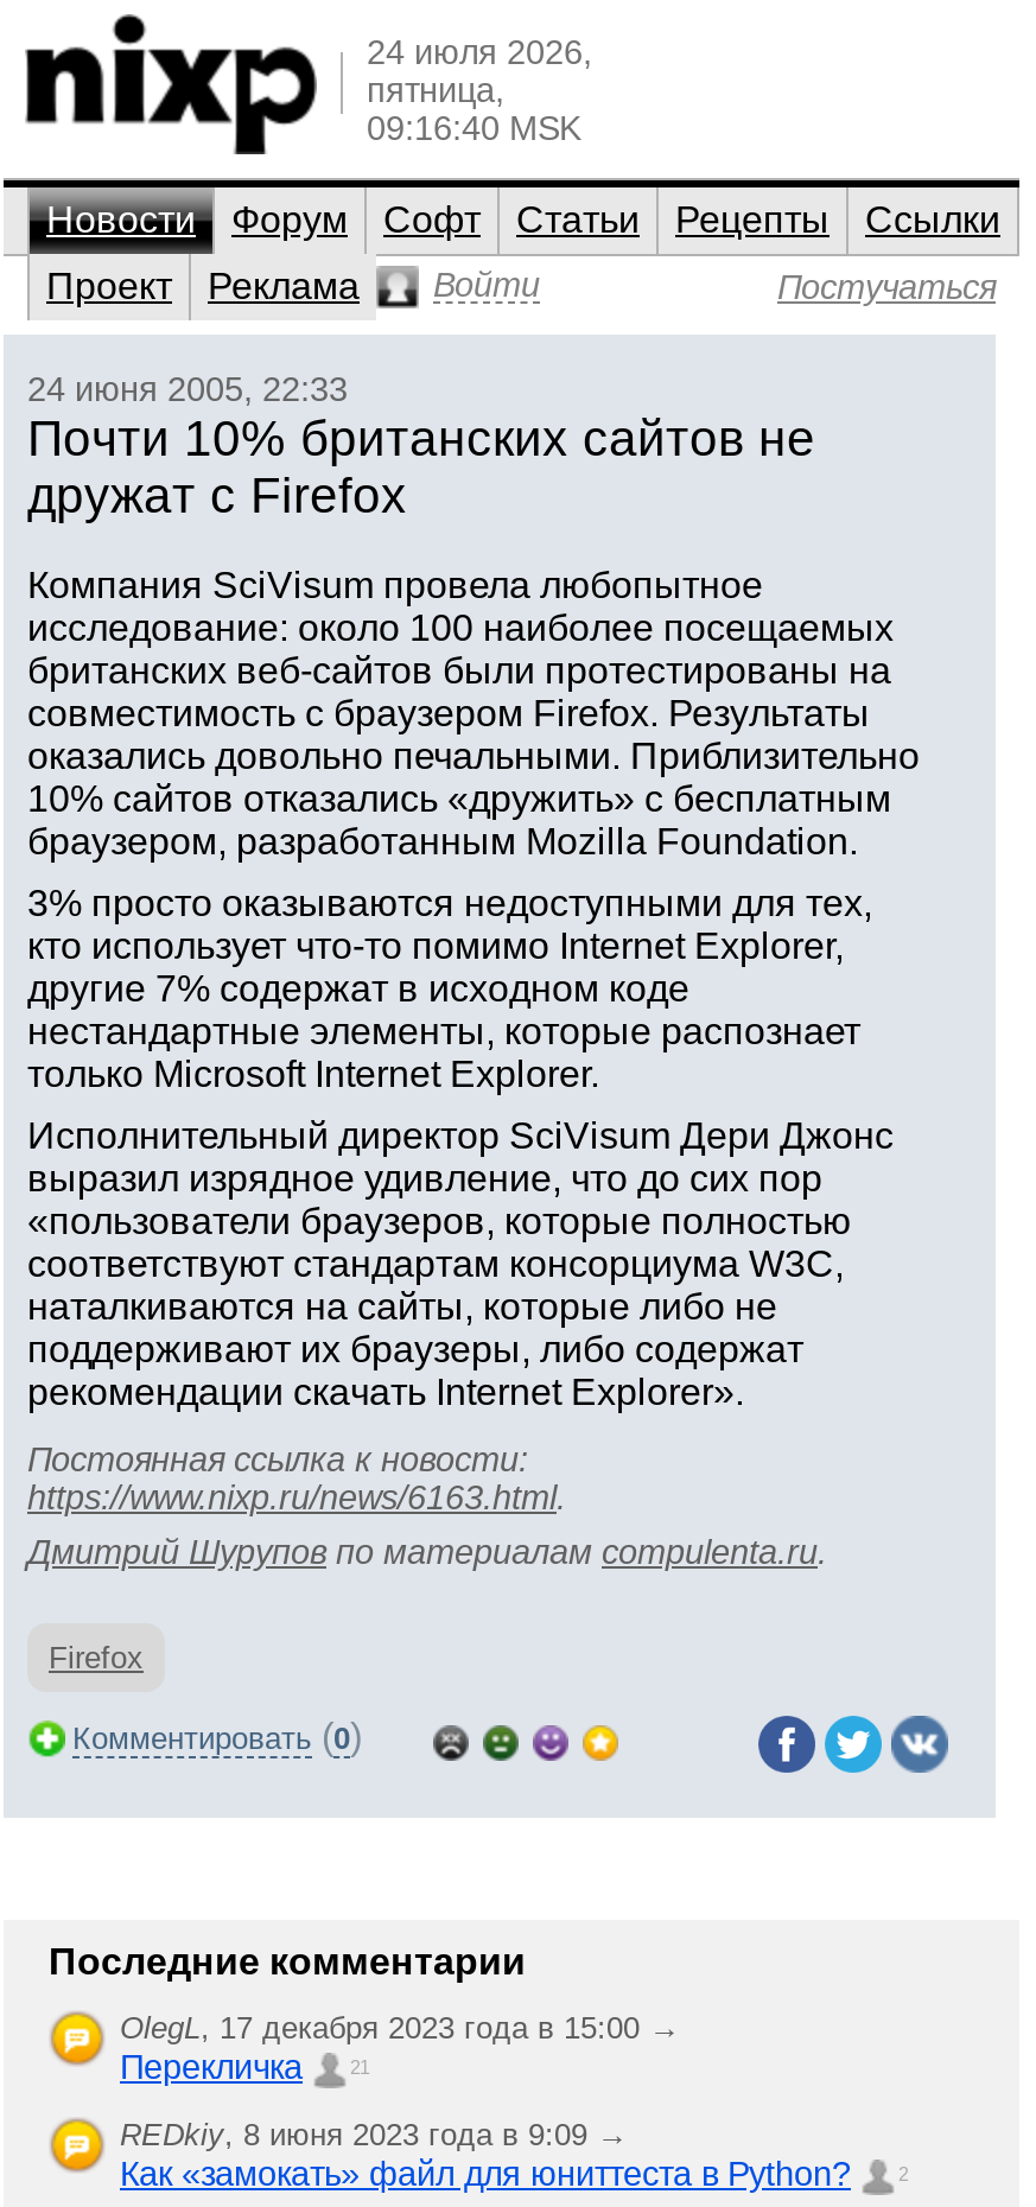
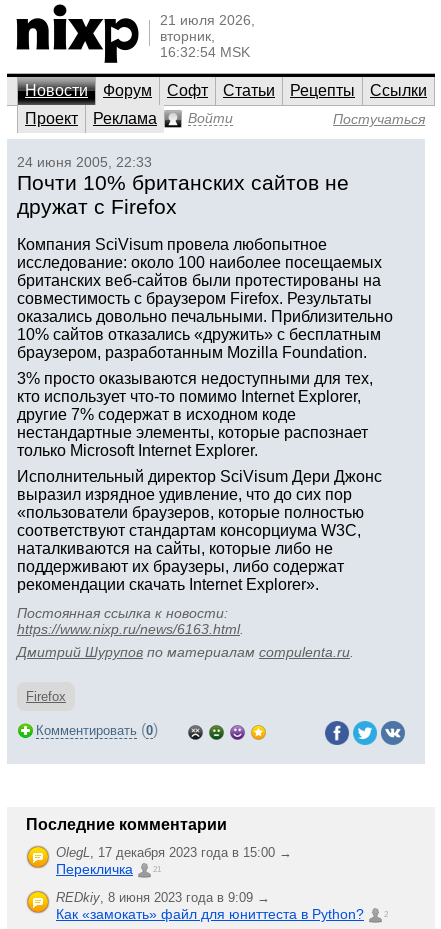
- 24 июля 2026,
- пятница,
- 09:16:40 MSK
+ 21 июля 2026,
+ вторник,
+ 16:32:54 MSK
